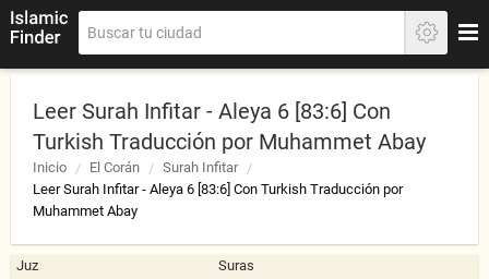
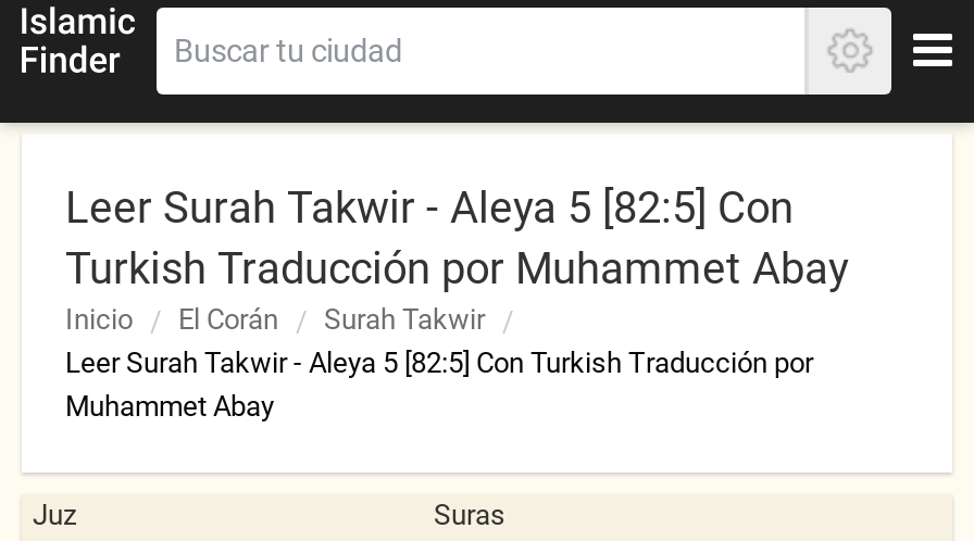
- Leer Surah Infitar - Aleya 6 [83:6] Con
+ Leer Surah Takwir - Aleya 5 [82:5] Con

- Surah Infitar
+ Surah Takwir

- Leer Surah Infitar - Aleya 6 [83:6] Con Turkish Traducción por
+ Leer Surah Takwir - Aleya 5 [82:5] Con Turkish Traducción por
